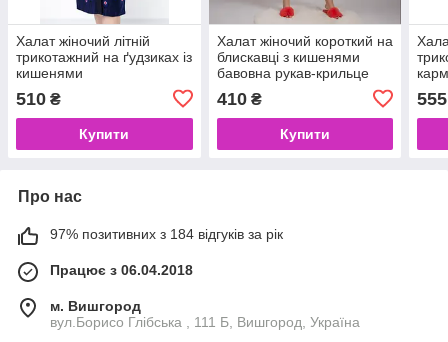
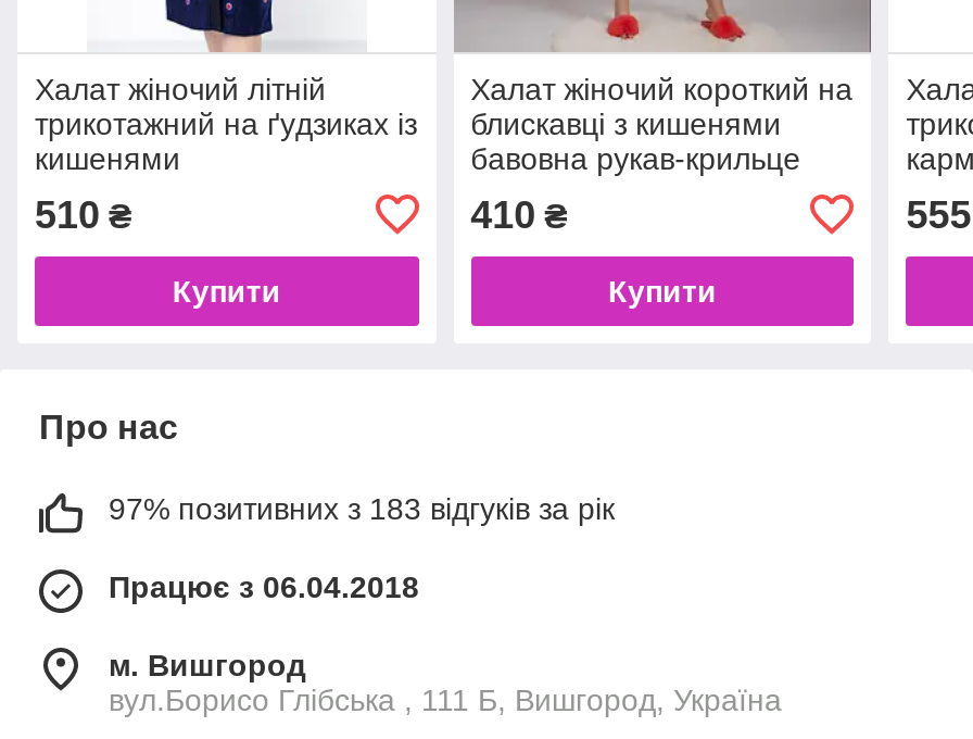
- 97% позитивних з 184 відгуків за рік
+ 97% позитивних з 183 відгуків за рік
